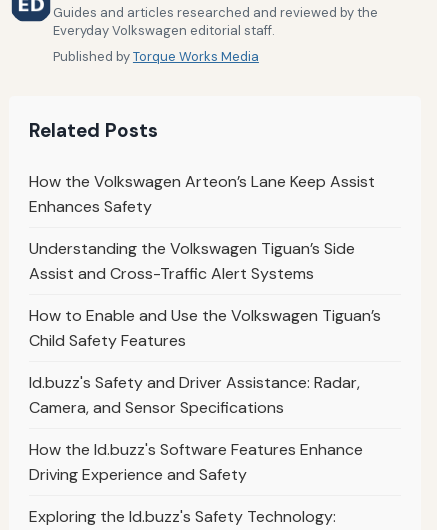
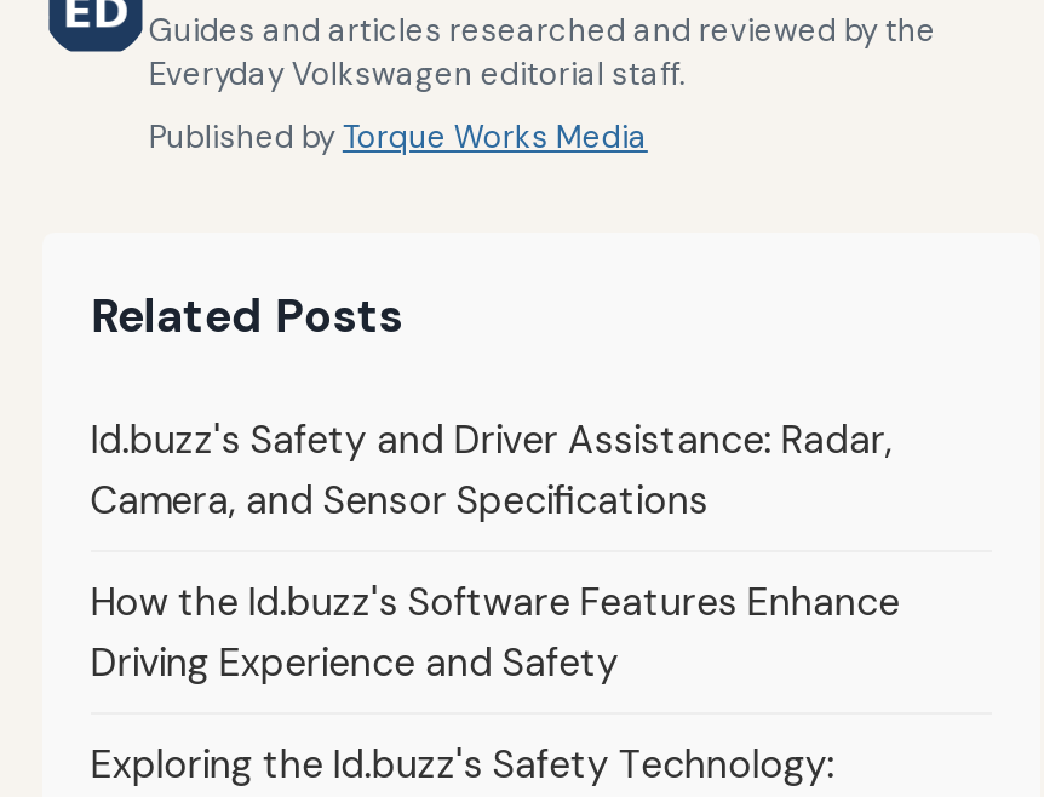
- How the Volkswagen Arteon’s Lane Keep Assist
- Enhances Safety
- Understanding the Volkswagen Tiguan’s Side
- Assist and Cross-Traffic Alert Systems
- How to Enable and Use the Volkswagen Tiguan’s
- Child Safety Features
